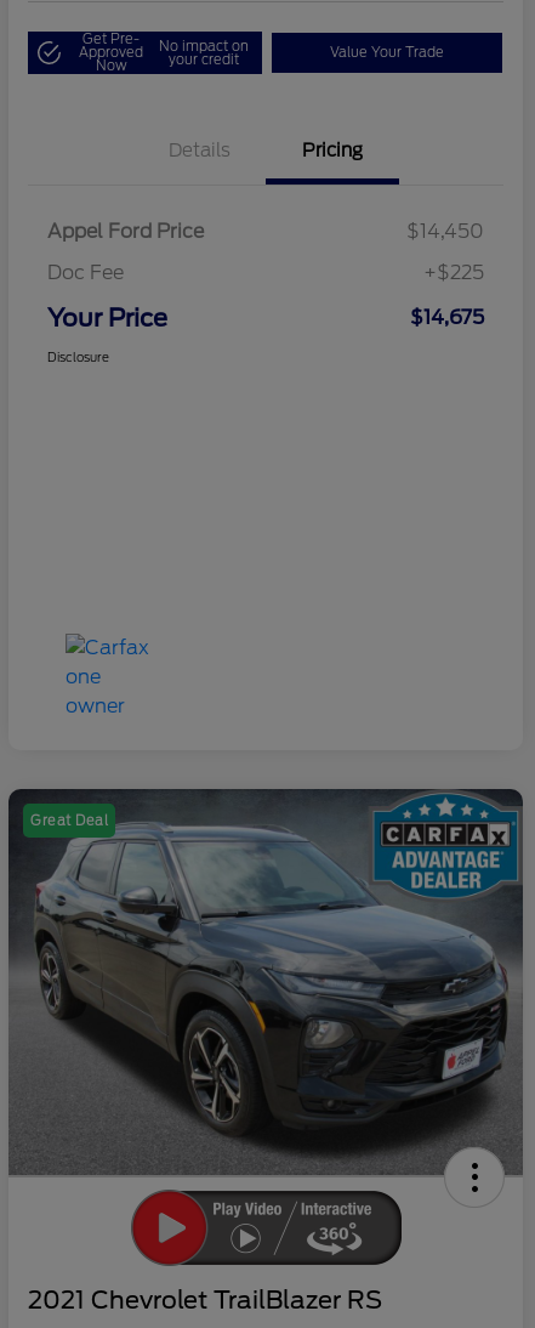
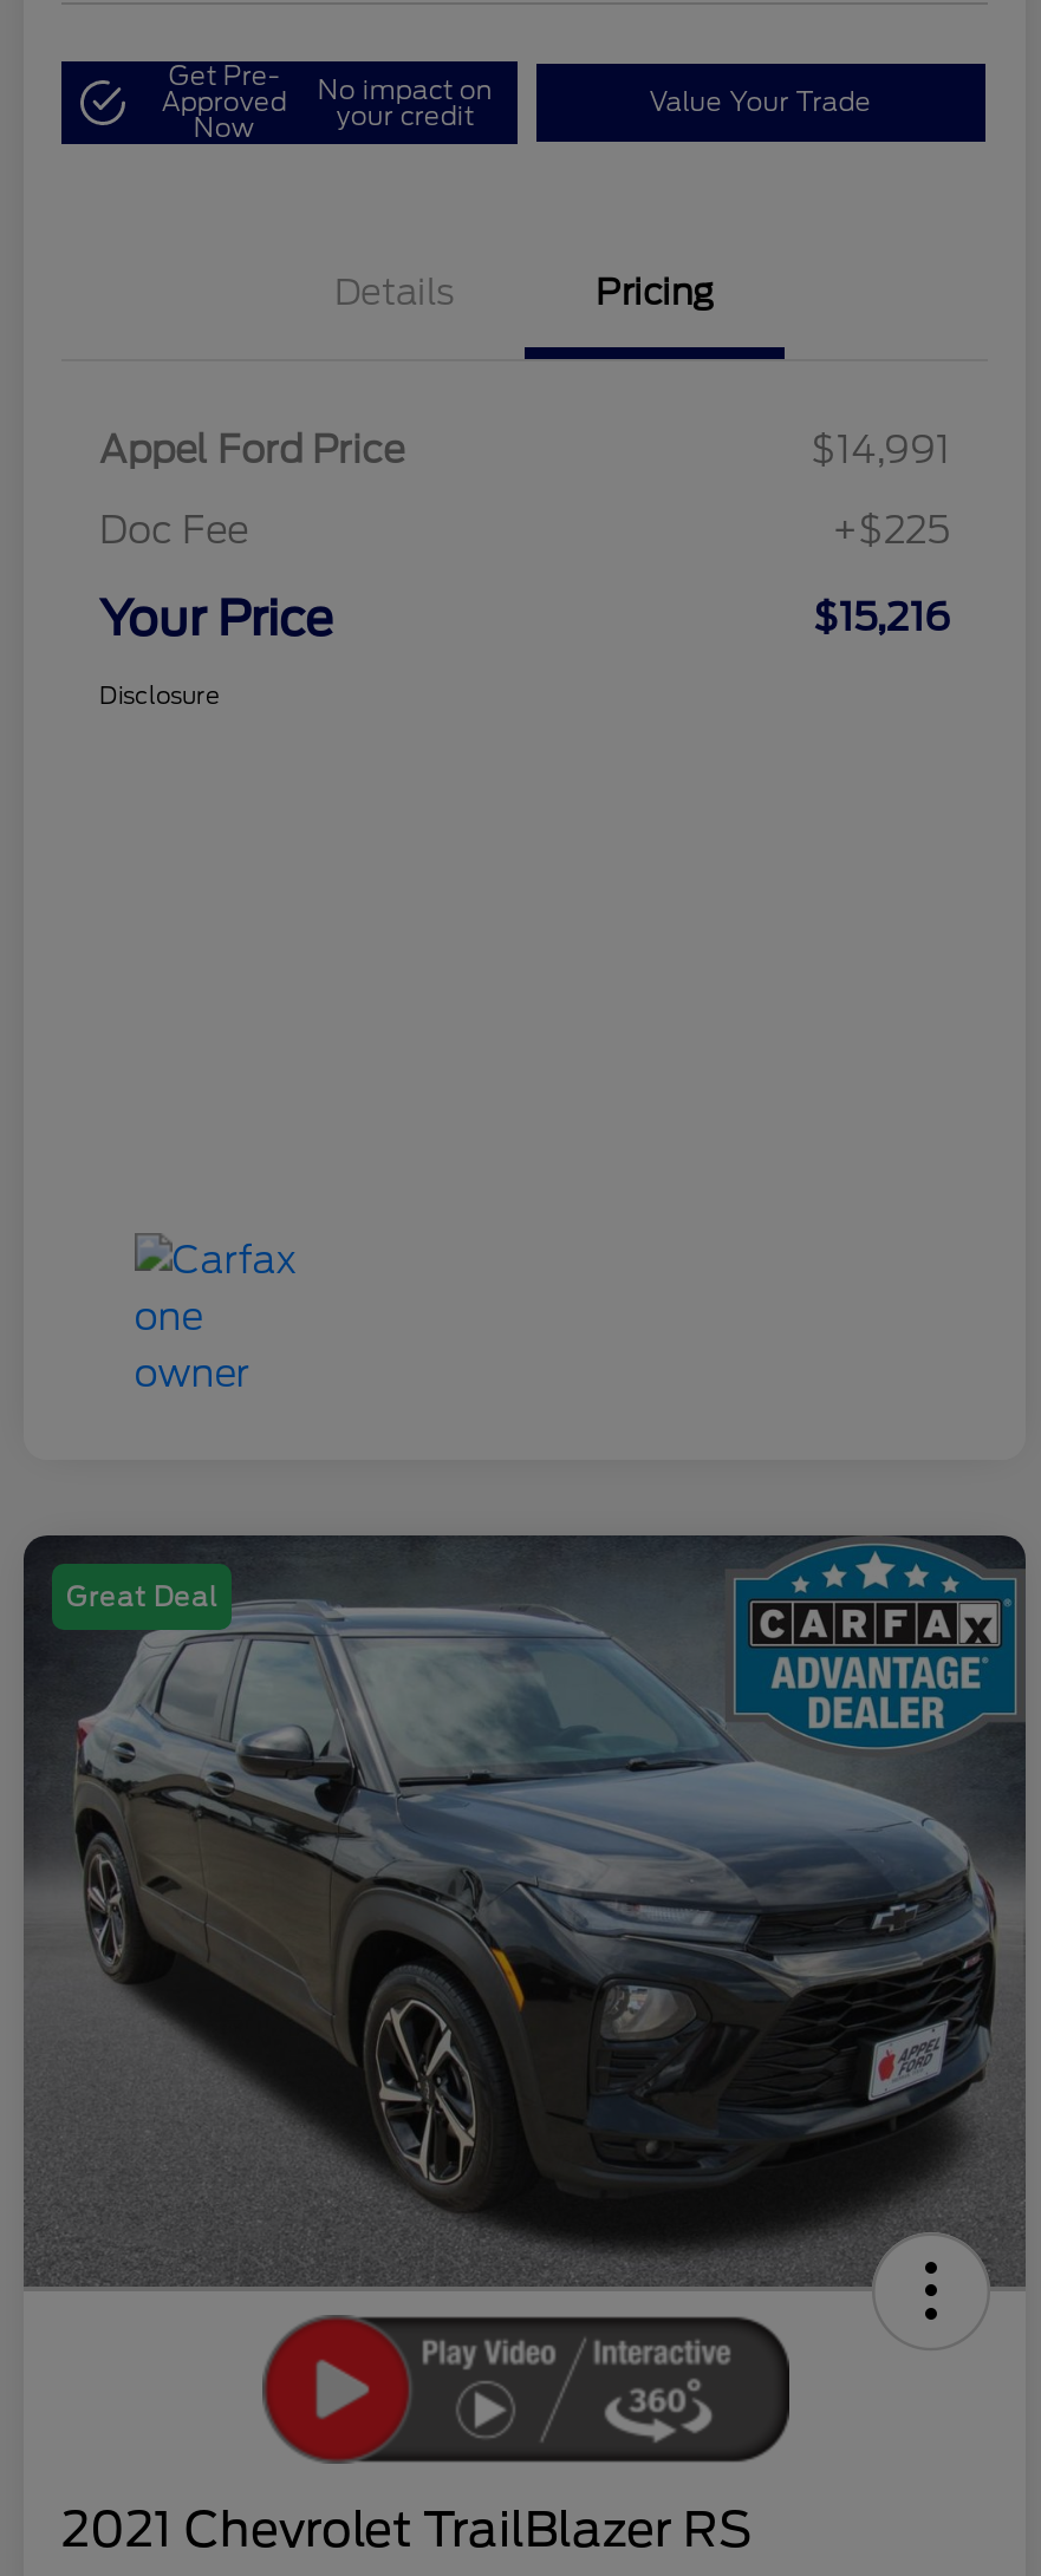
- $14,450
+ $14,991

- $14,675
+ $15,216
